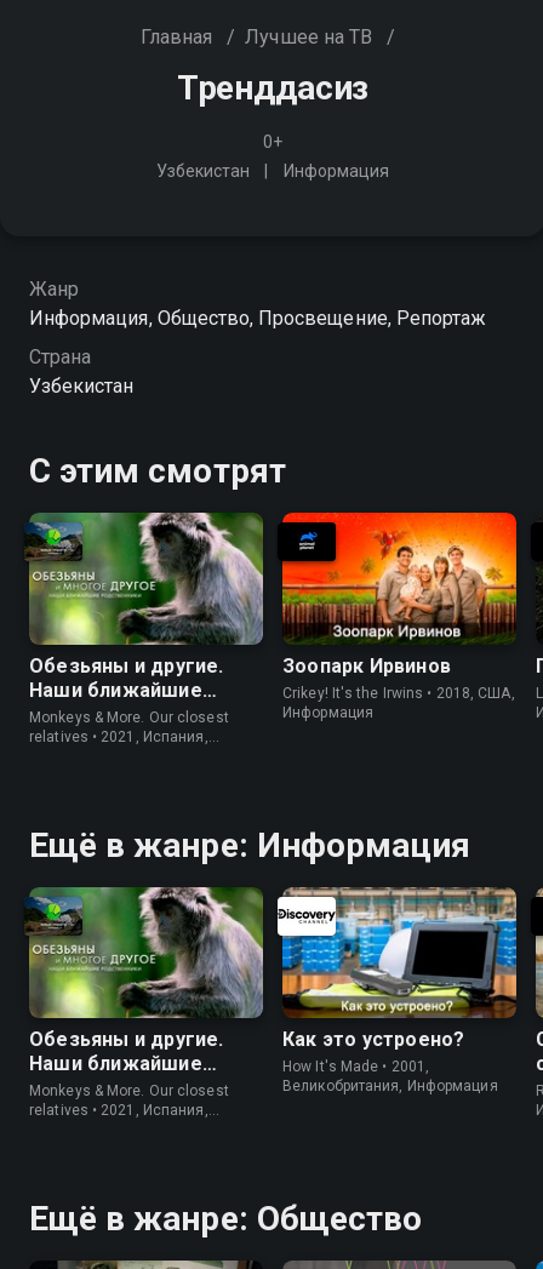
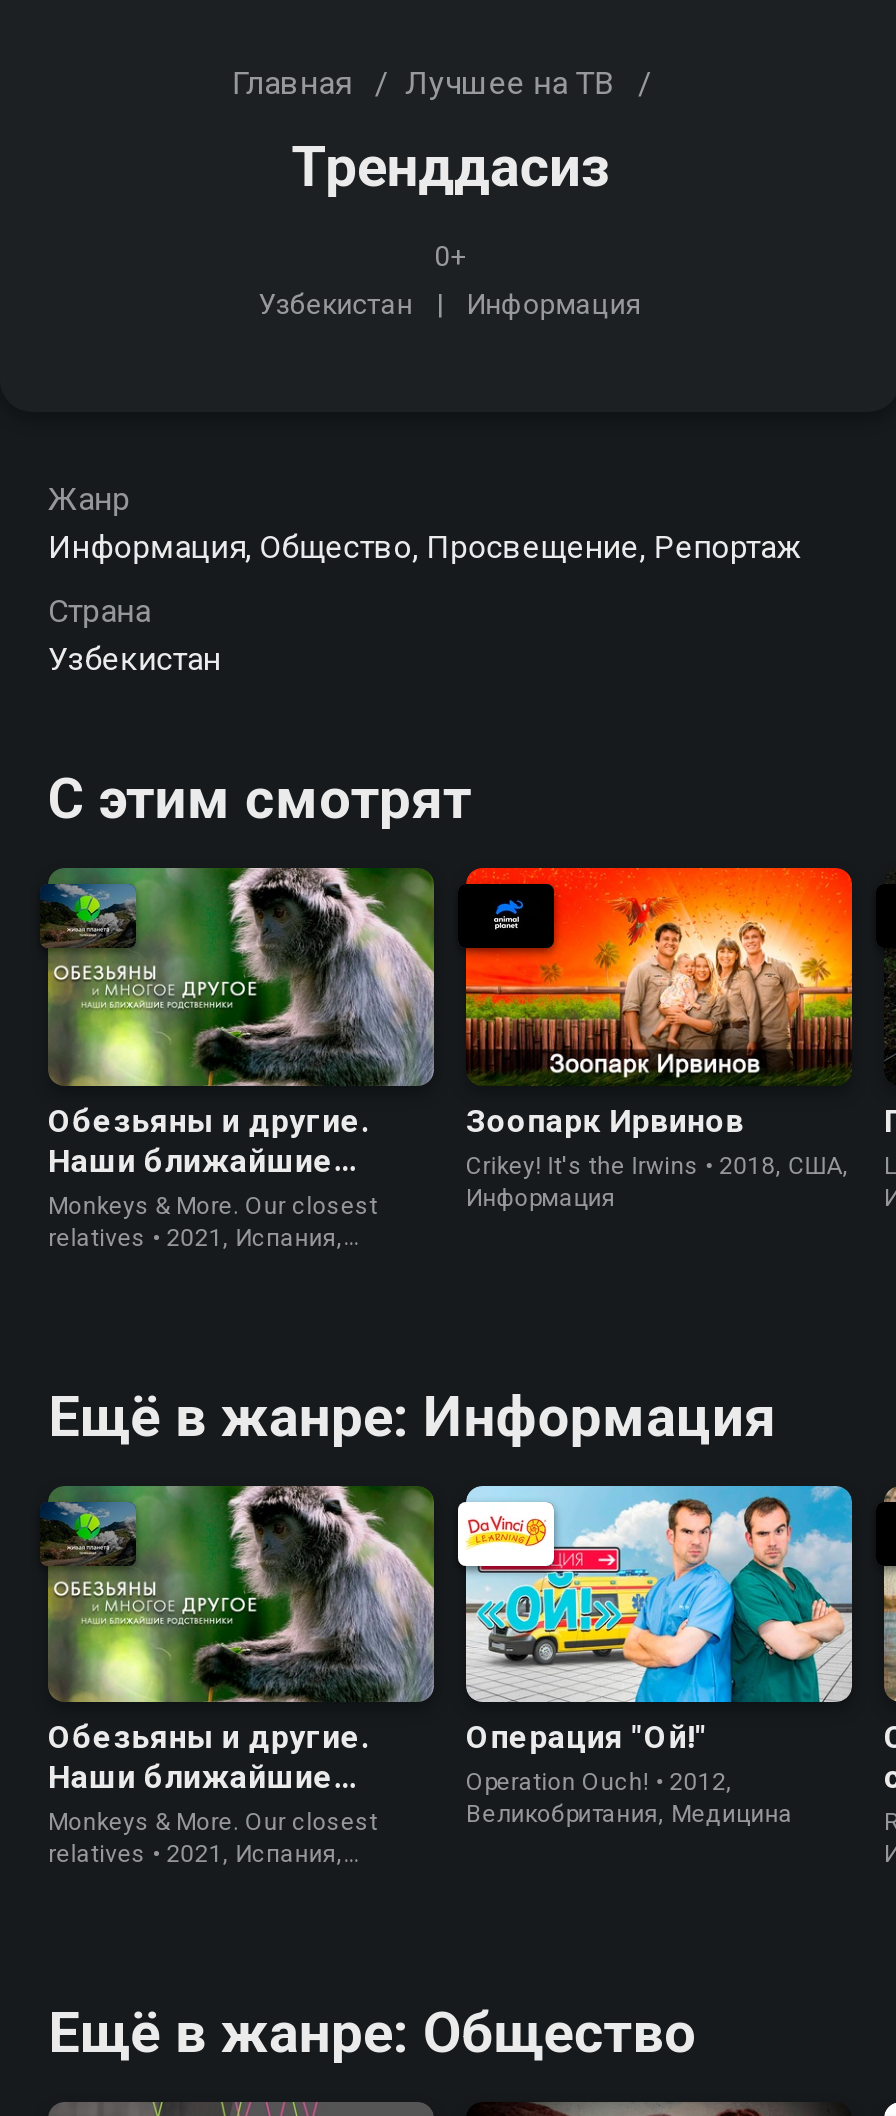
- [image]
- Как это устроено?
- How It's Made • 2001,
- Великобритания, Информация
+ [image]
+ Операция "Ой!"
+ Operation Ouch! • 2012,
+ Великобритания, Медицина
